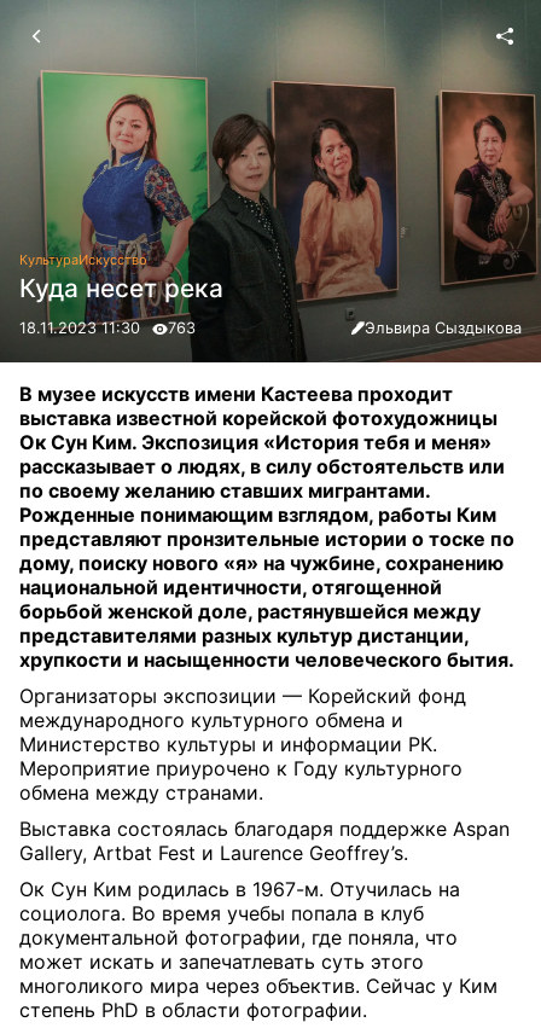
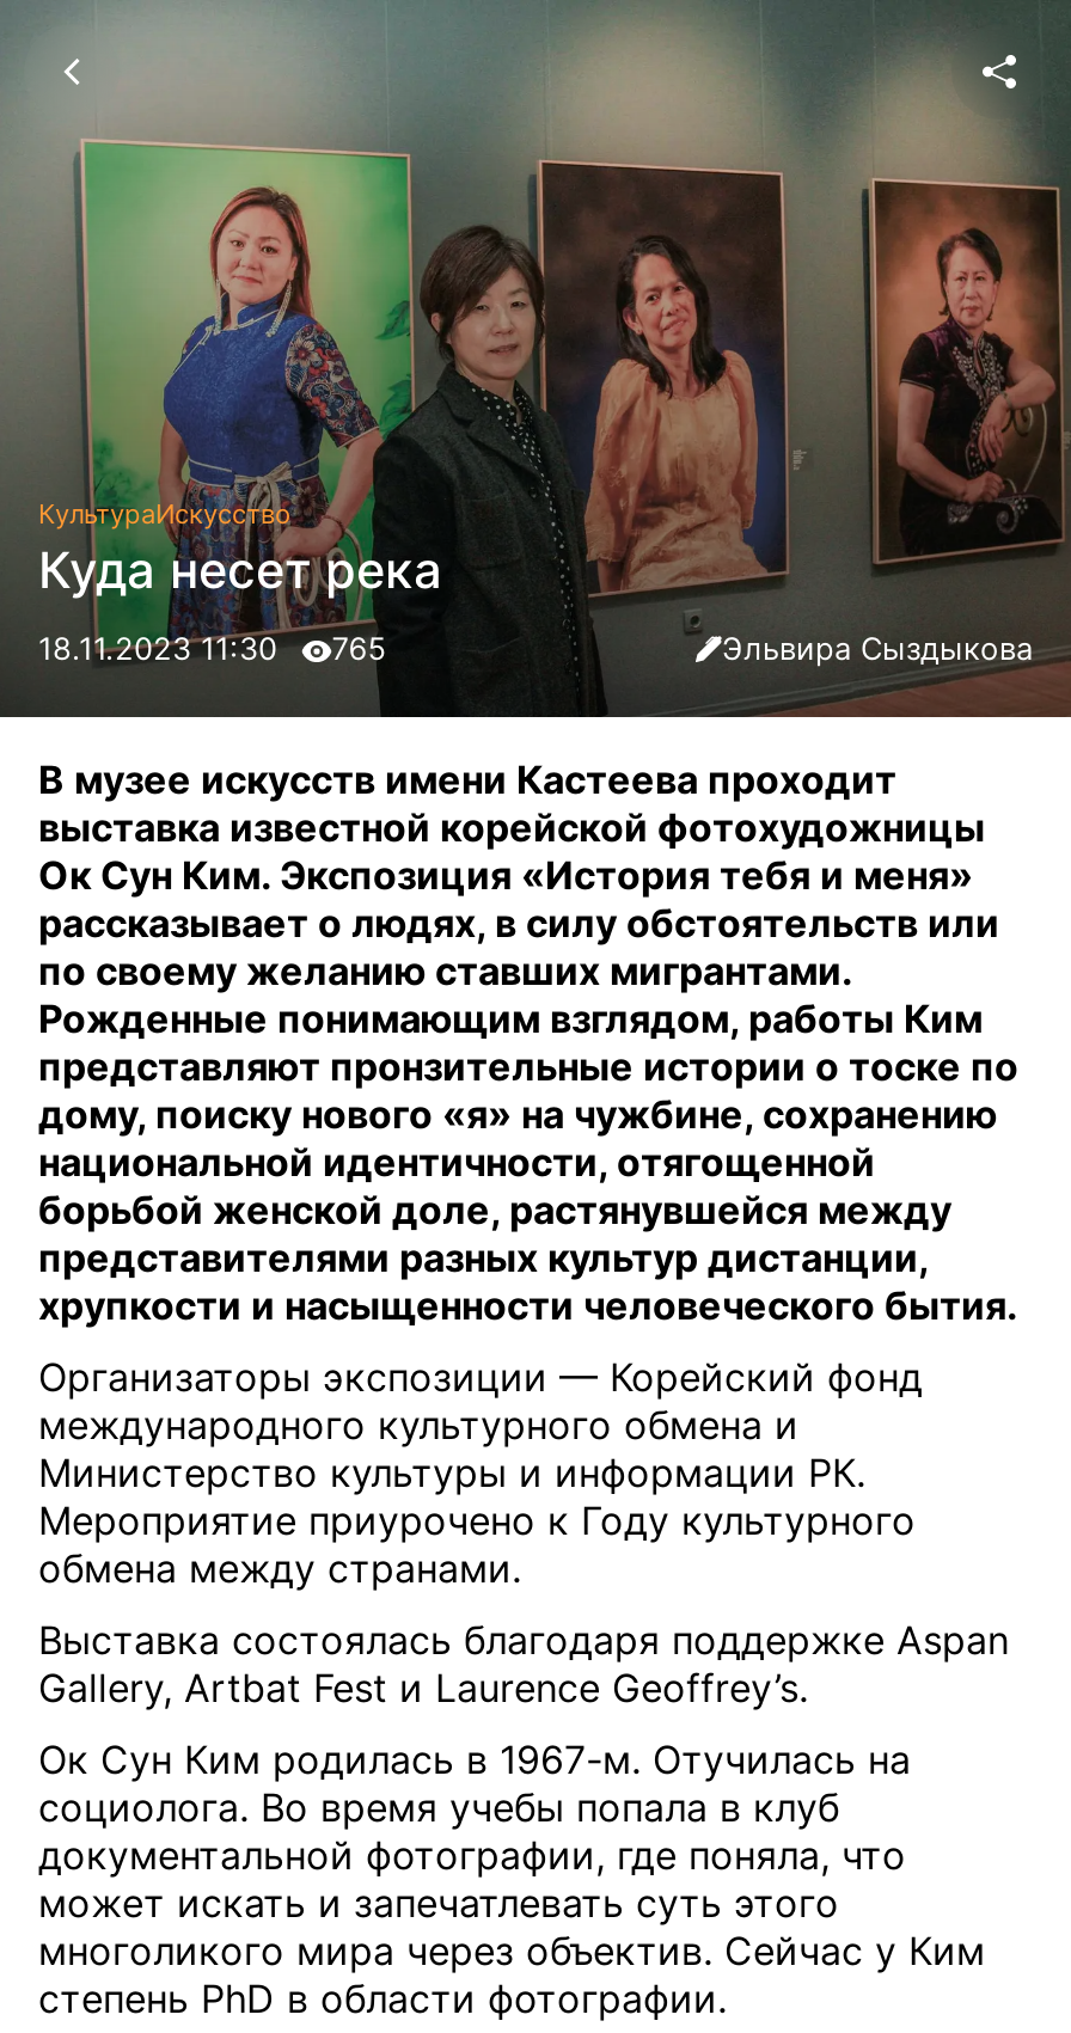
- 18.11.2023 11:30 763
+ 18.11.2023 11:30 765
